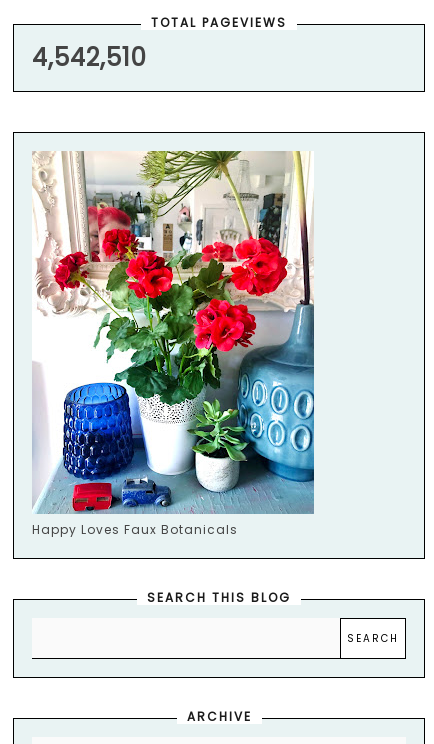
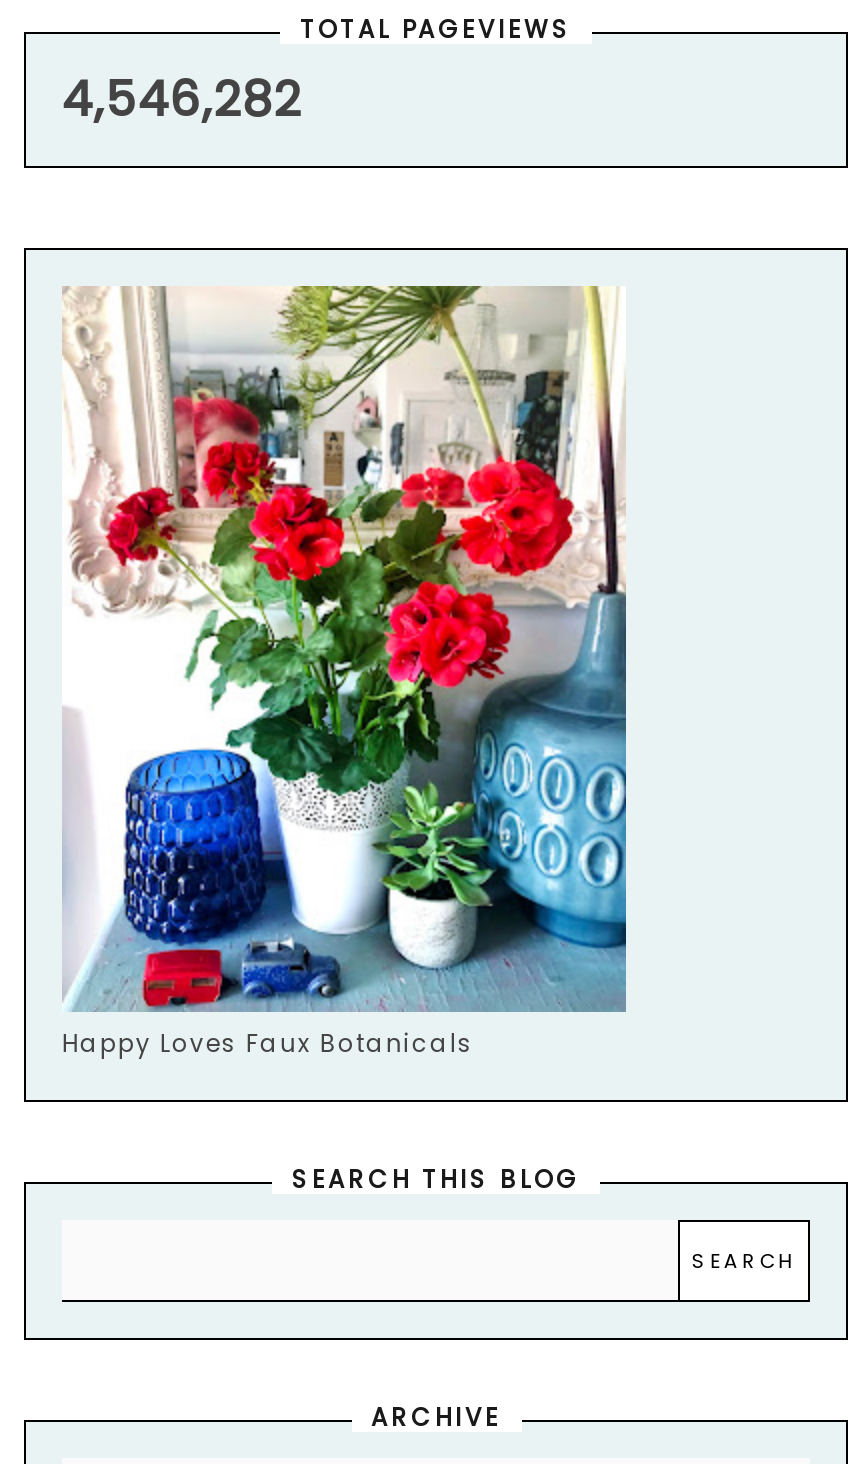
- 4,542,510
+ 4,546,282
